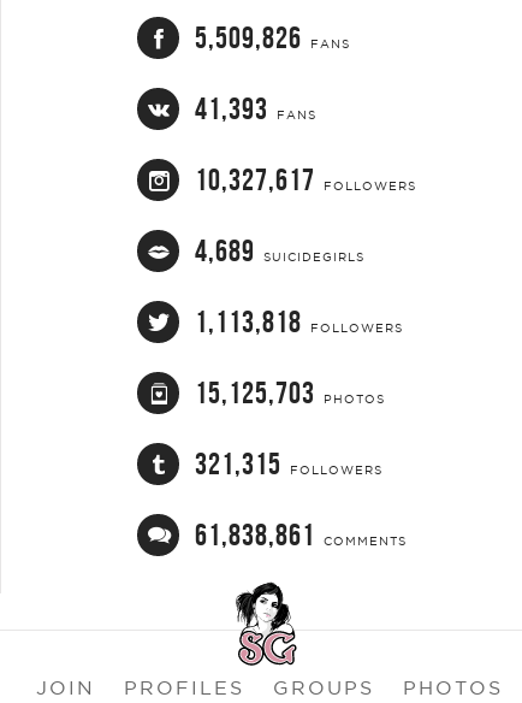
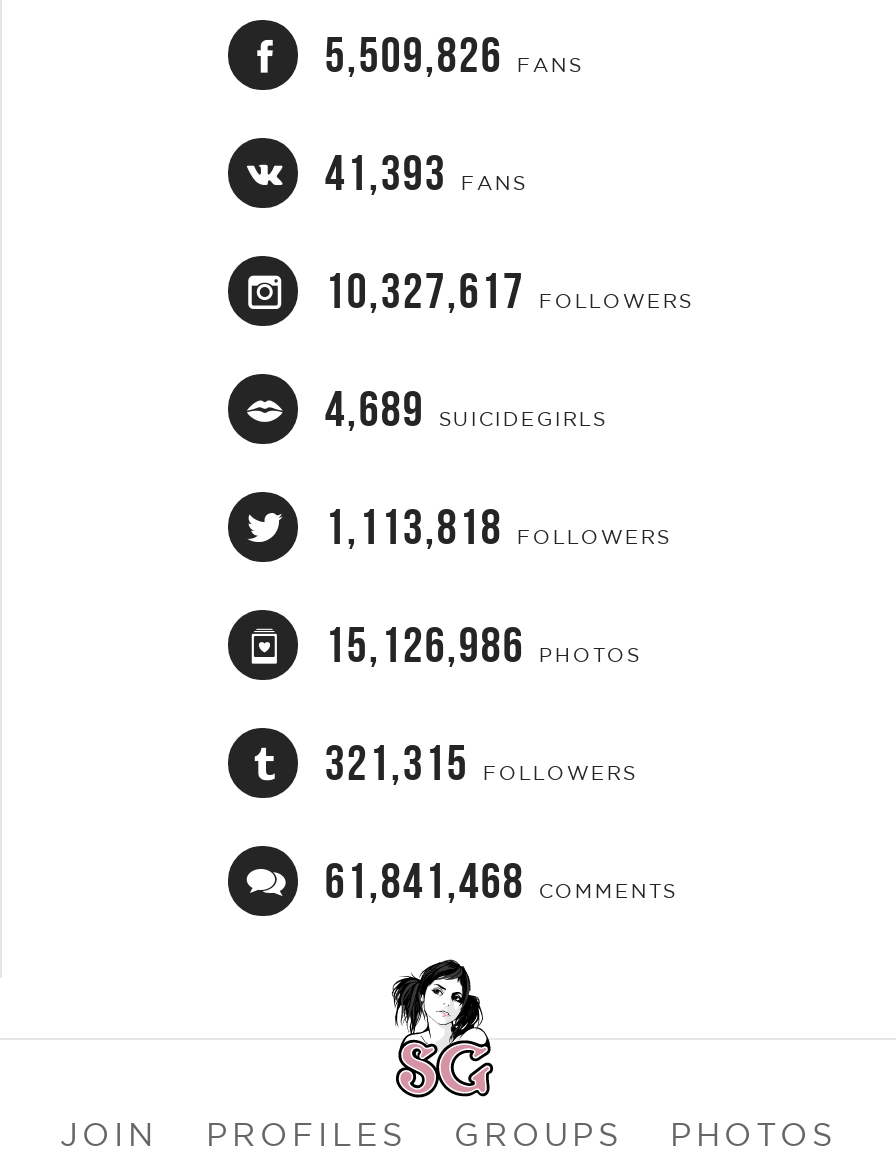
- 15,125,703 PHOTOS
+ 15,126,986 PHOTOS

- 61,838,861 COMMENTS
+ 61,841,468 COMMENTS
